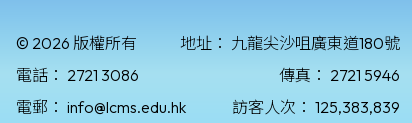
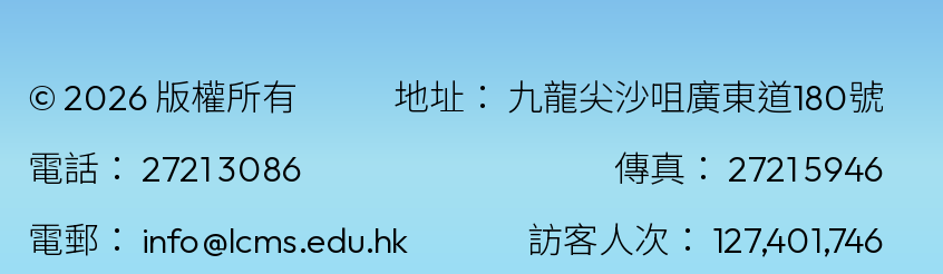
- 訪客人次： 125,383,839
+ 訪客人次： 127,401,746
